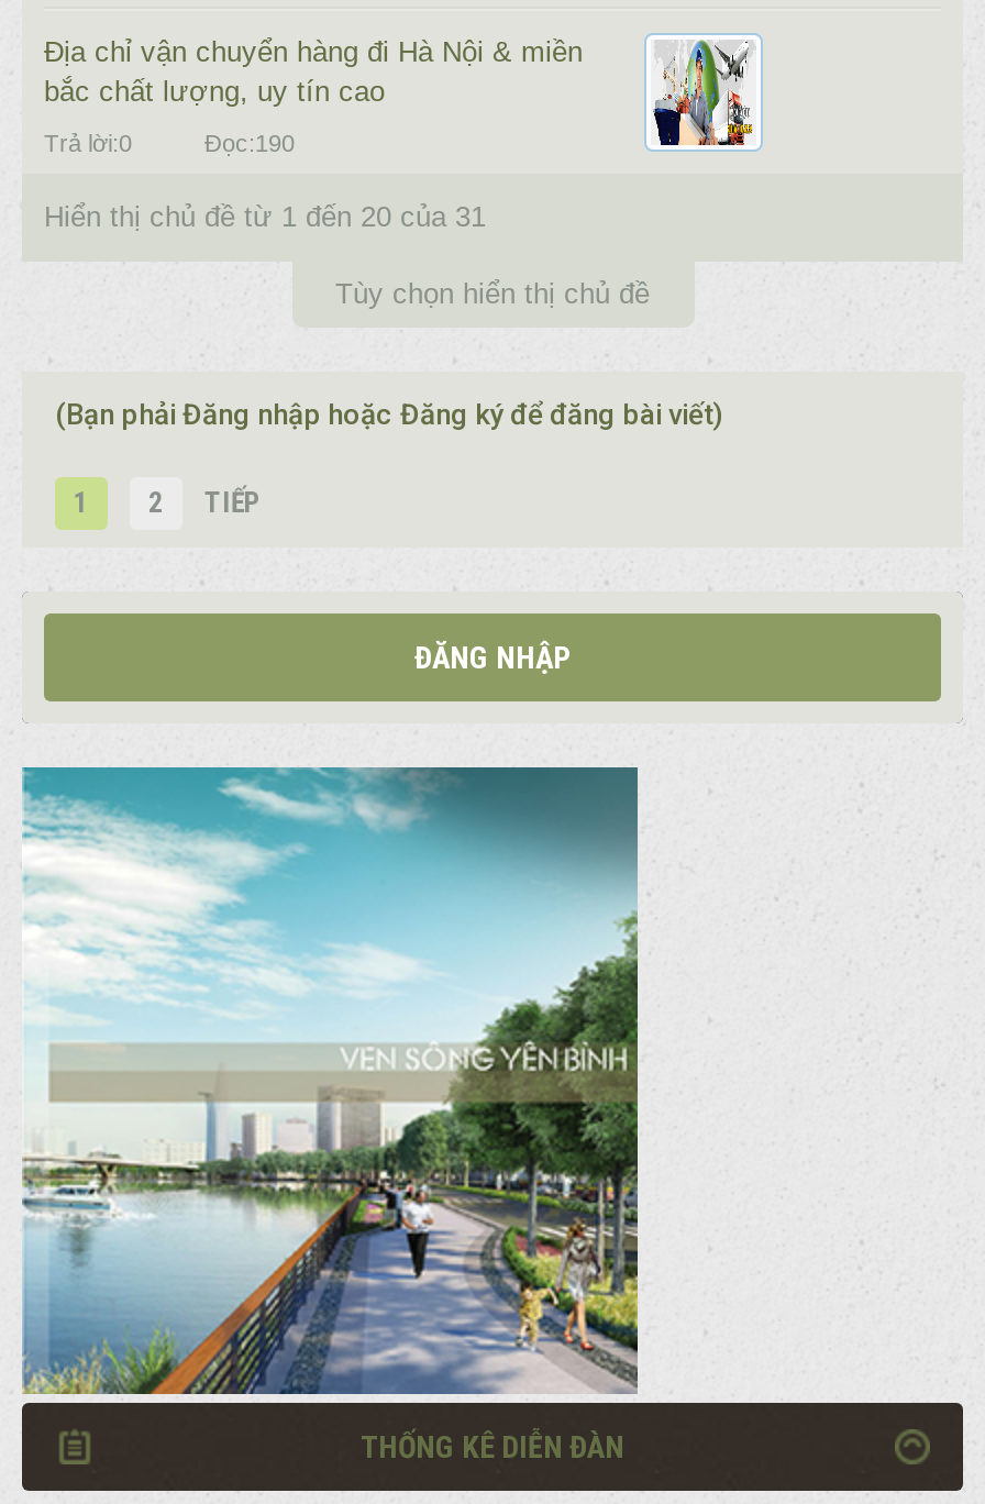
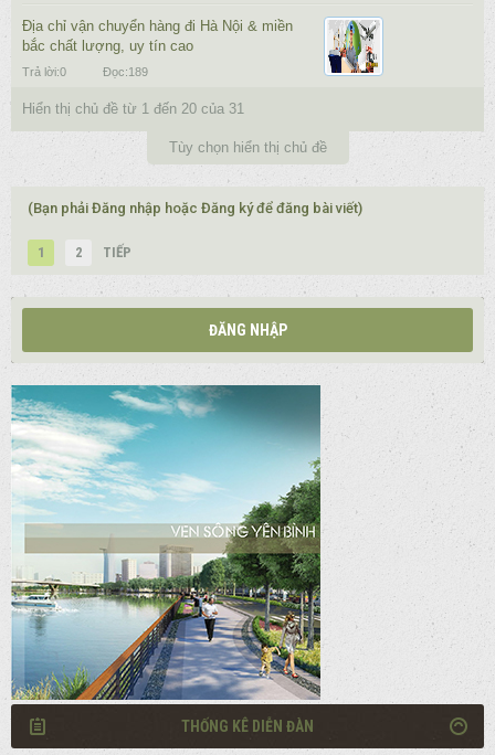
- Đọc:190
+ Đọc:189
